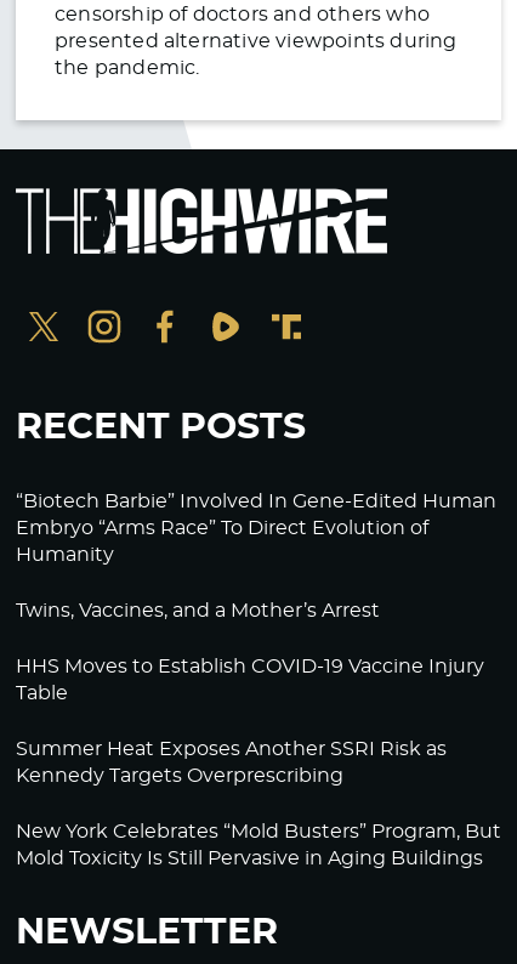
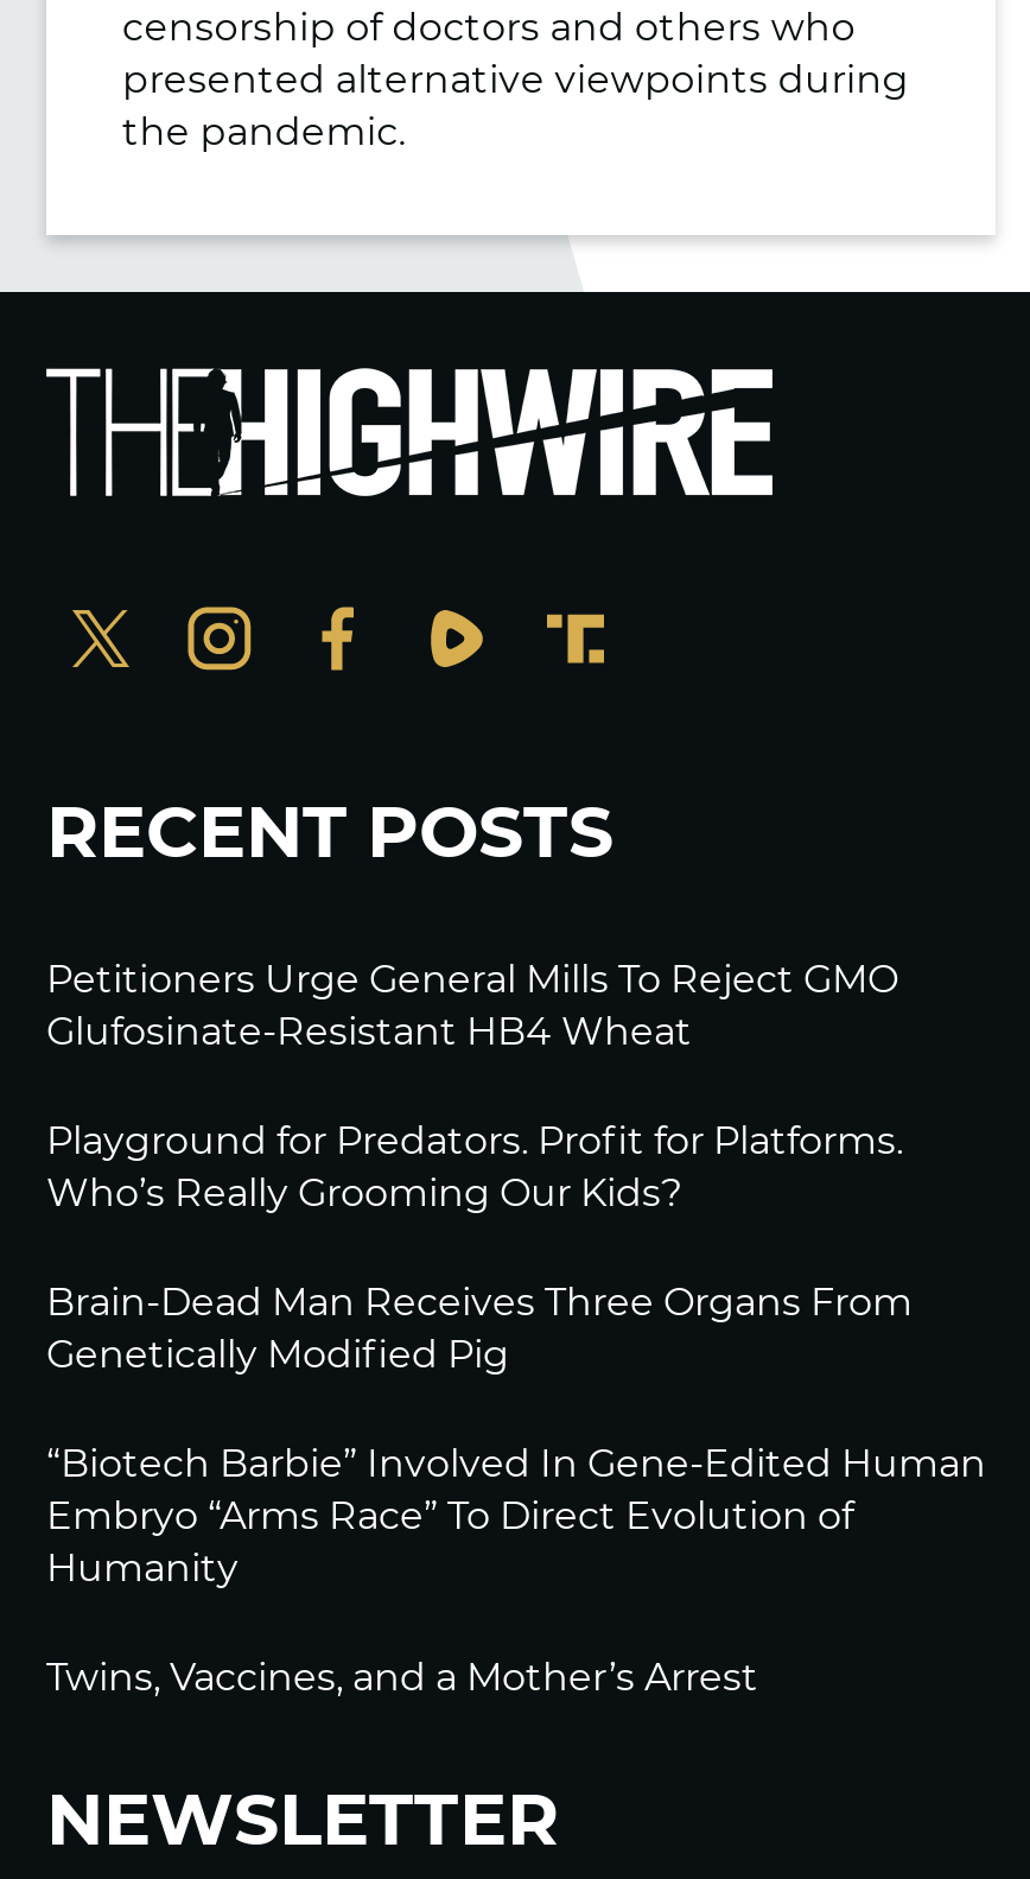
+ Petitioners Urge General Mills To Reject GMO
+ Glufosinate-Resistant HB4 Wheat
+ Playground for Predators. Profit for Platforms.
+ Who’s Really Grooming Our Kids?
+ Brain-Dead Man Receives Three Organs From
+ Genetically Modified Pig

moved down: “Biotech Barbie” Involved In Gene-Edited Human | Embryo “Arms Race” To Direct Evolution of | Humanity | Twins, Vaccines, and a Mother’s Arrest

- HHS Moves to Establish COVID-19 Vaccine Injury
- Table
- Summer Heat Exposes Another SSRI Risk as
- Kennedy Targets Overprescribing
- New York Celebrates “Mold Busters” Program, But
- Mold Toxicity Is Still Pervasive in Aging Buildings
